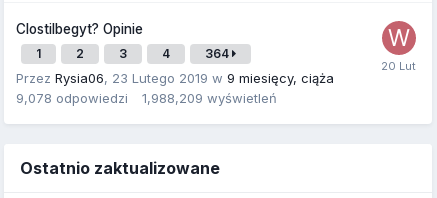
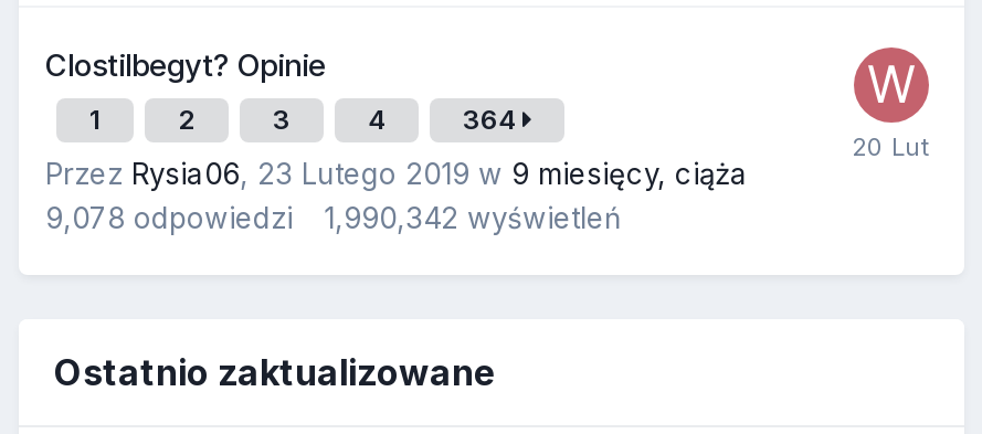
- 9,078 odpowiedzi 1,988,209 wyświetleń
+ 9,078 odpowiedzi 1,990,342 wyświetleń
